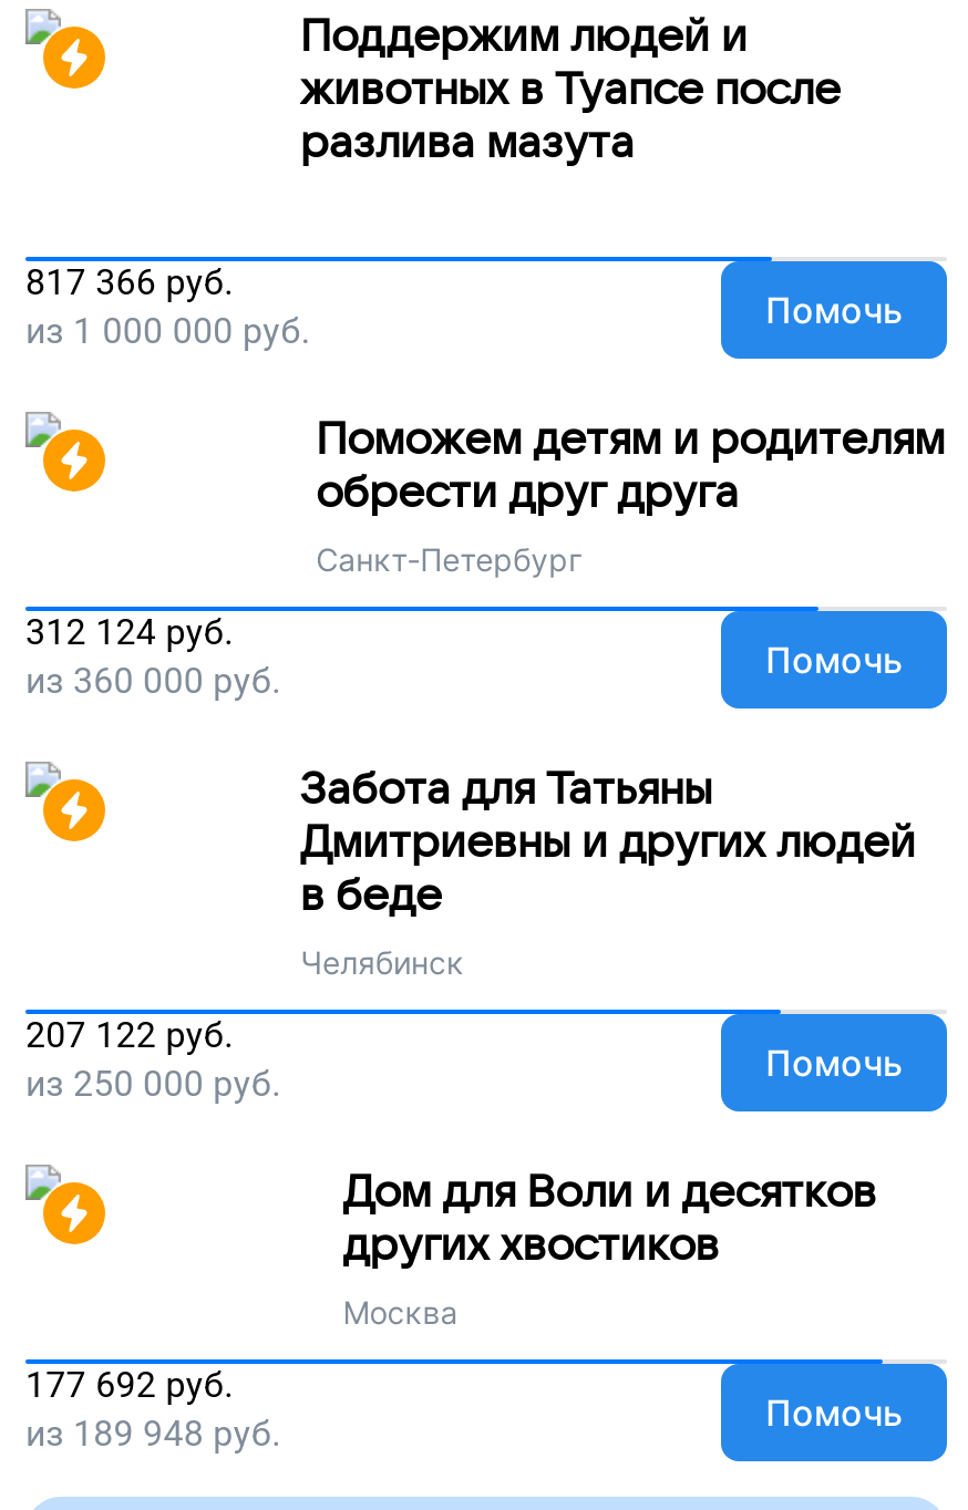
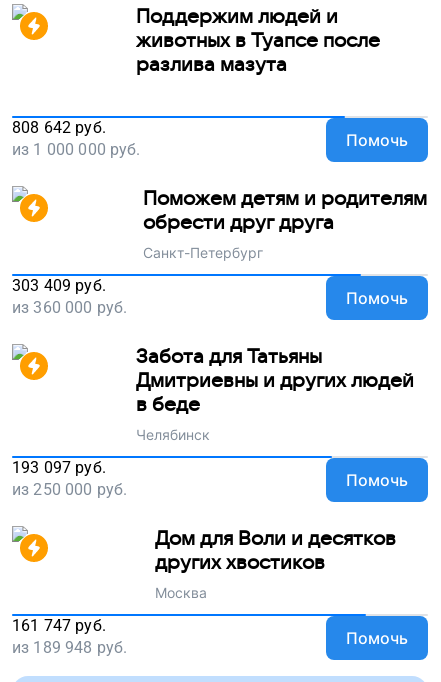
- 817 366 руб.
+ 808 642 руб.

- 312 124 руб.
+ 303 409 руб.

- 207 122 руб.
+ 193 097 руб.

- 177 692 руб.
+ 161 747 руб.
